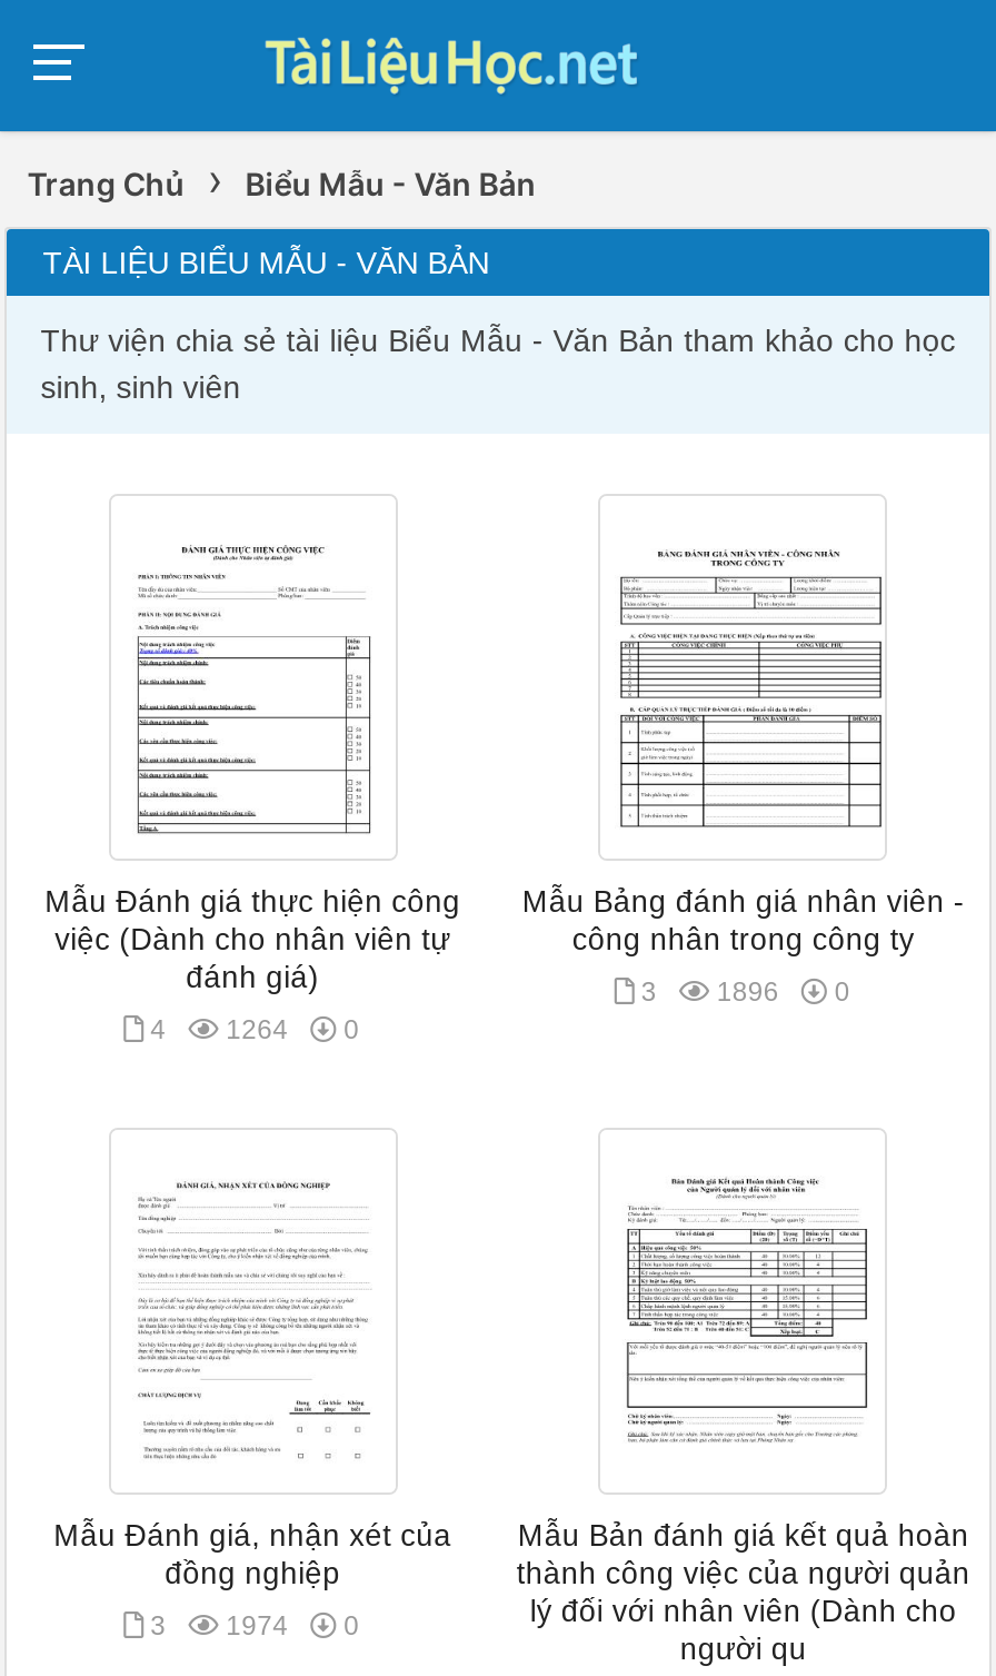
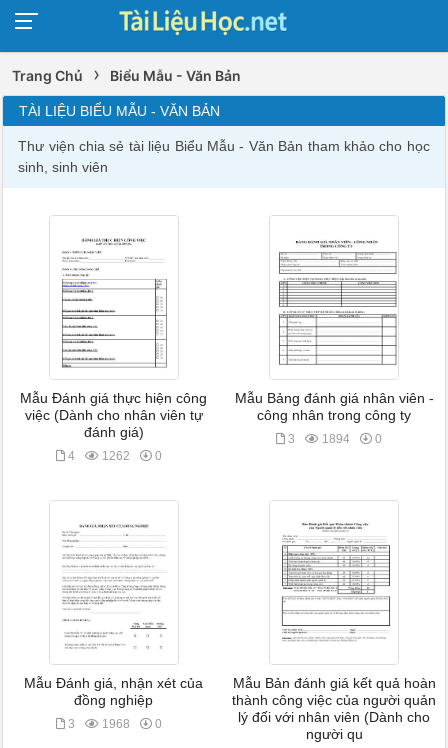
- 3 1896 0
+ 3 1894 0

- 4 1264 0
+ 4 1262 0

- 3 1974 0
+ 3 1968 0
